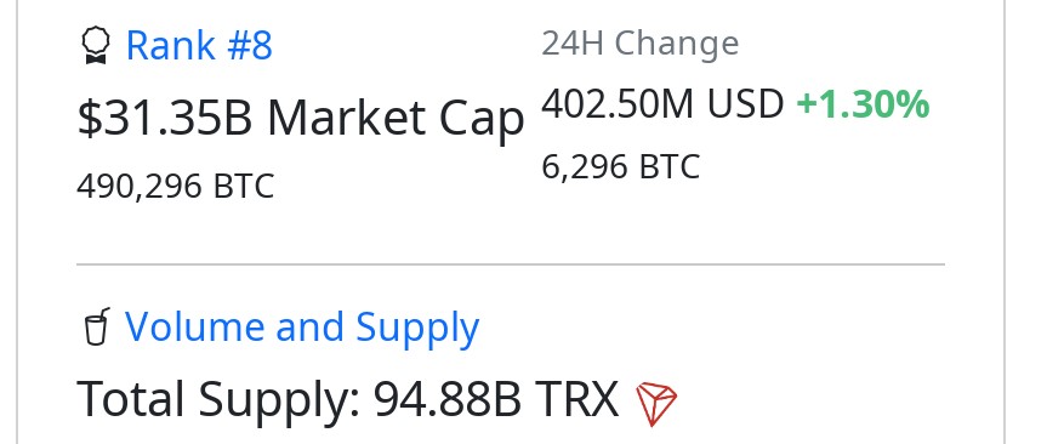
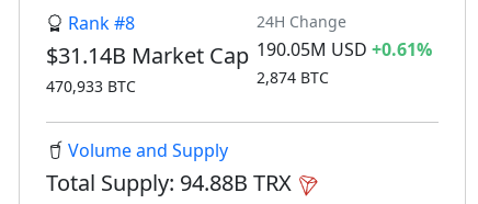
- $31.35B Market Cap
+ $31.14B Market Cap

- 402.50M USD +1.30%
+ 190.05M USD +0.61%

- 6,296 BTC
+ 2,874 BTC

- 490,296 BTC
+ 470,933 BTC
